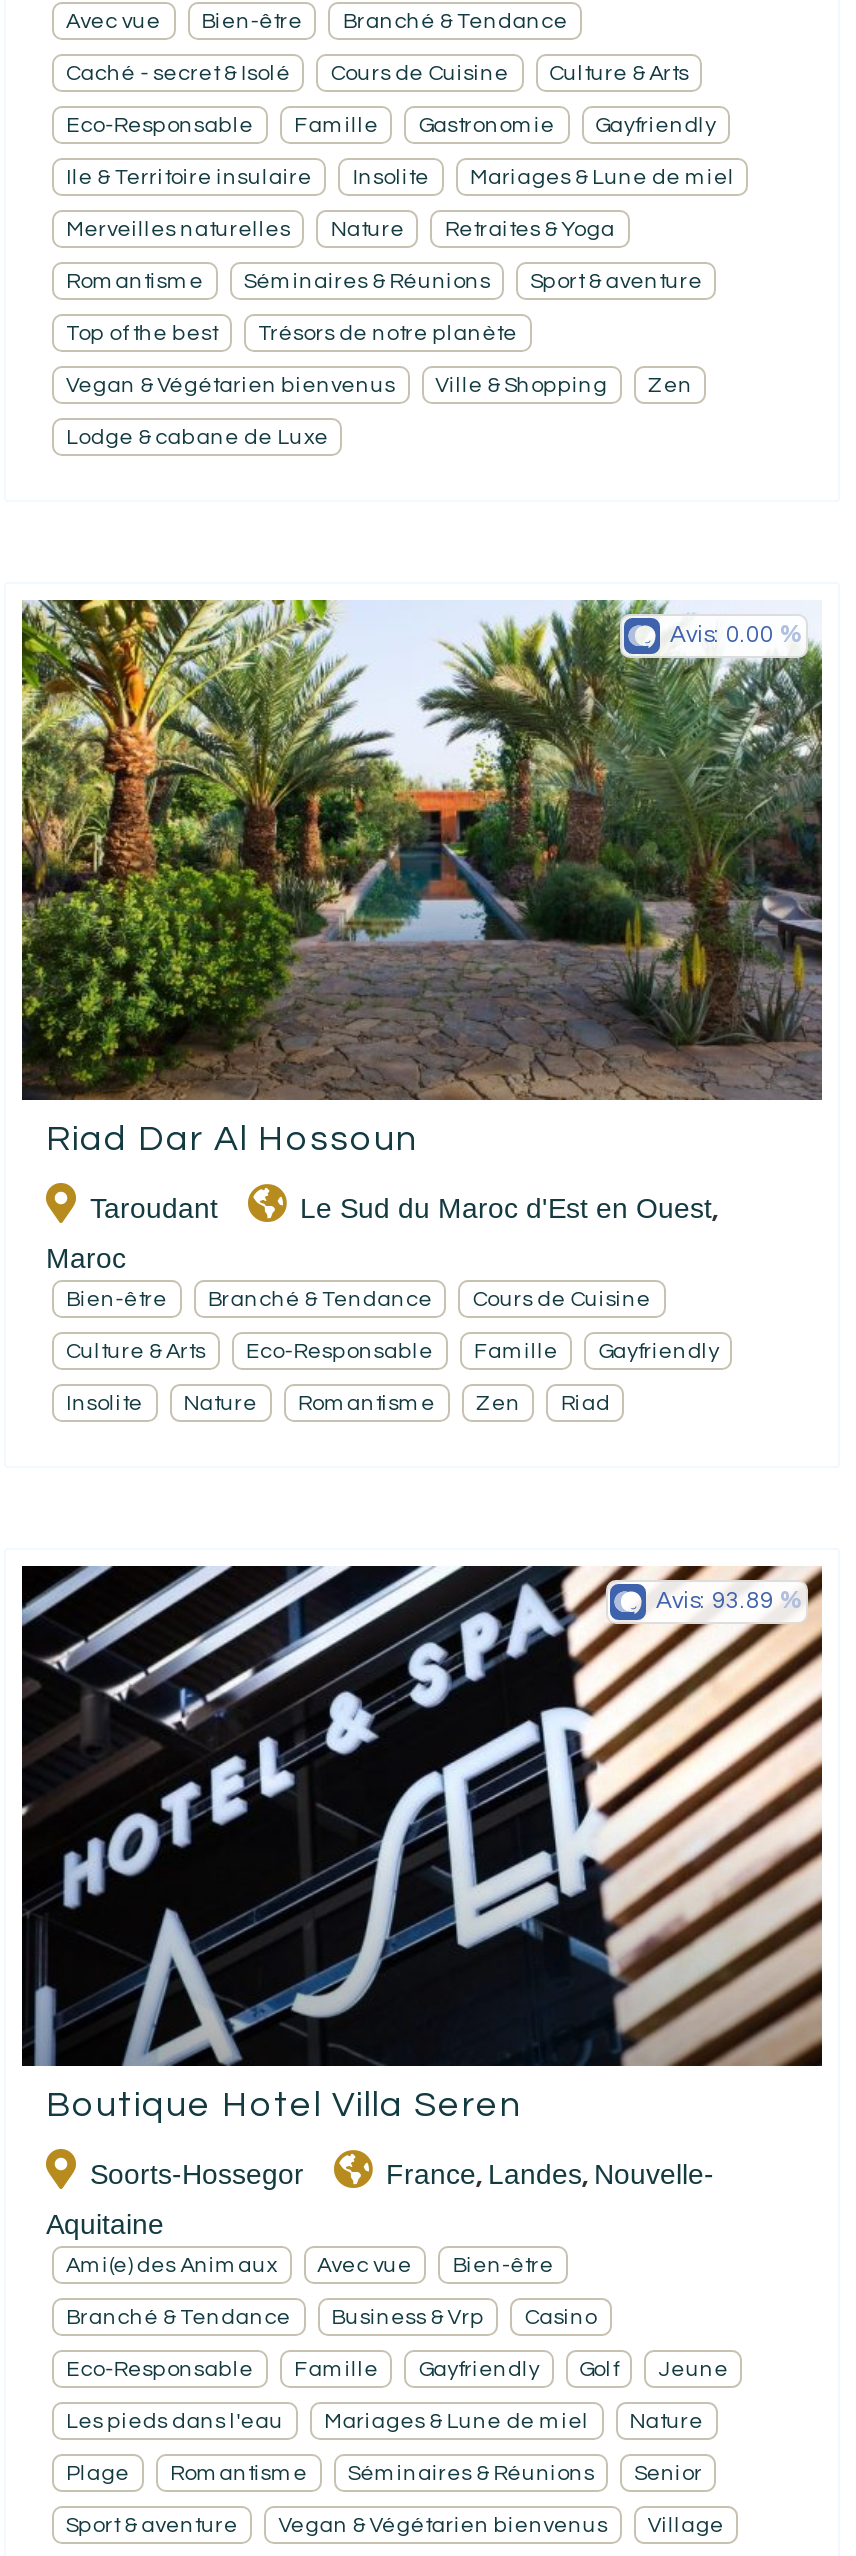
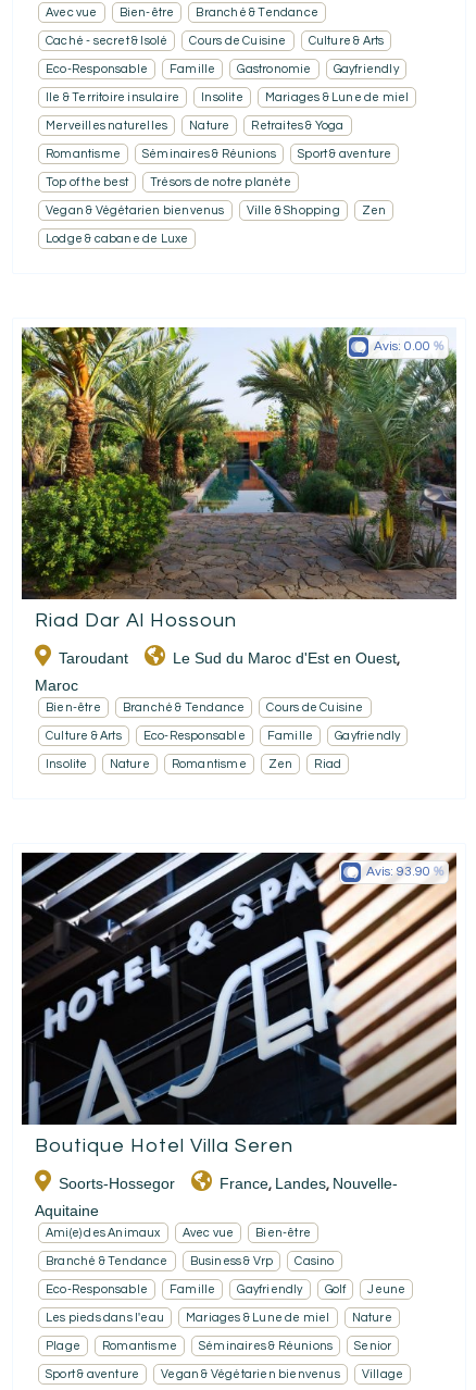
- Avis: 93.89
+ Avis: 93.90
